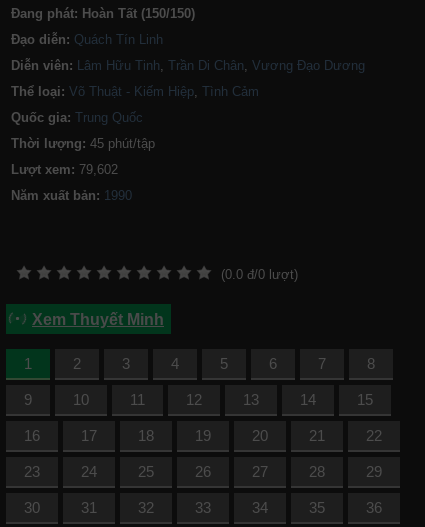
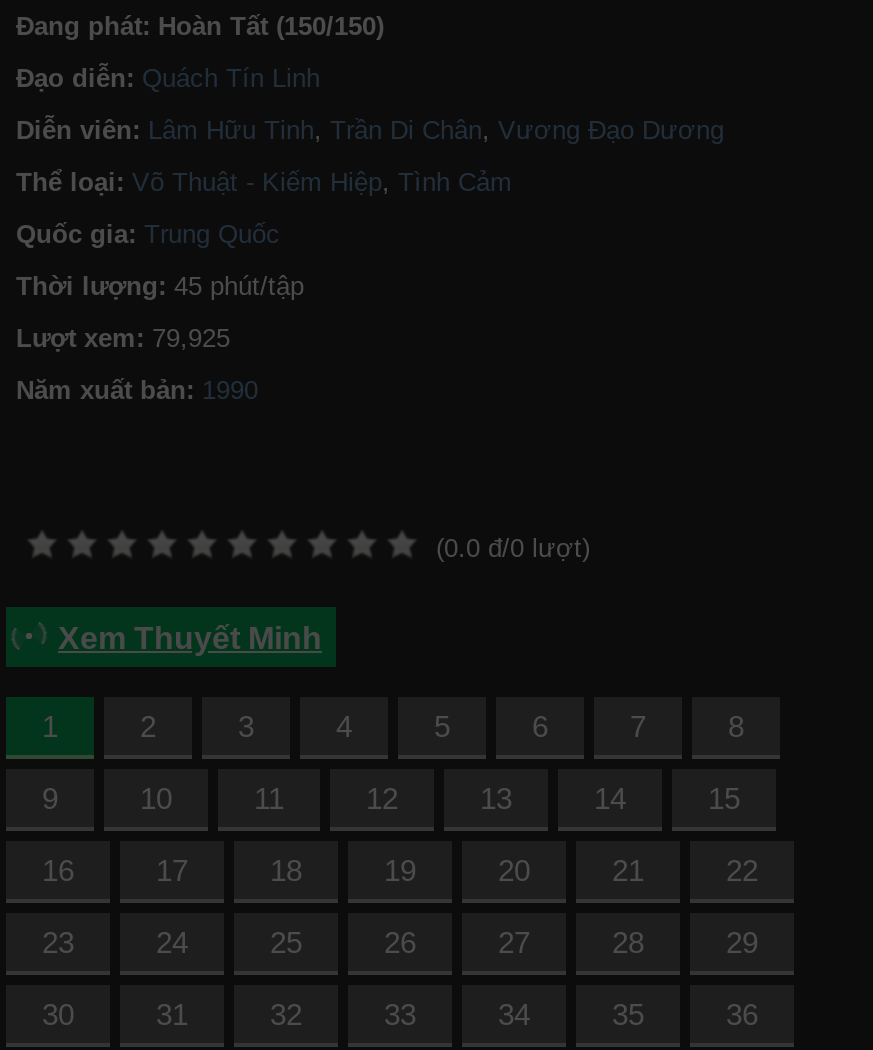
- Lượt xem: 79,602
+ Lượt xem: 79,925
